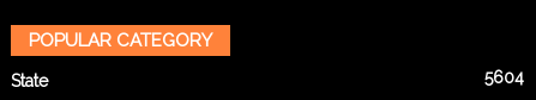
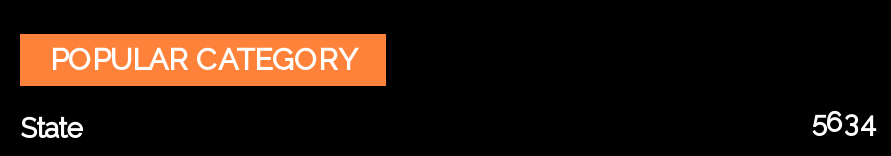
- 5604
+ 5634
